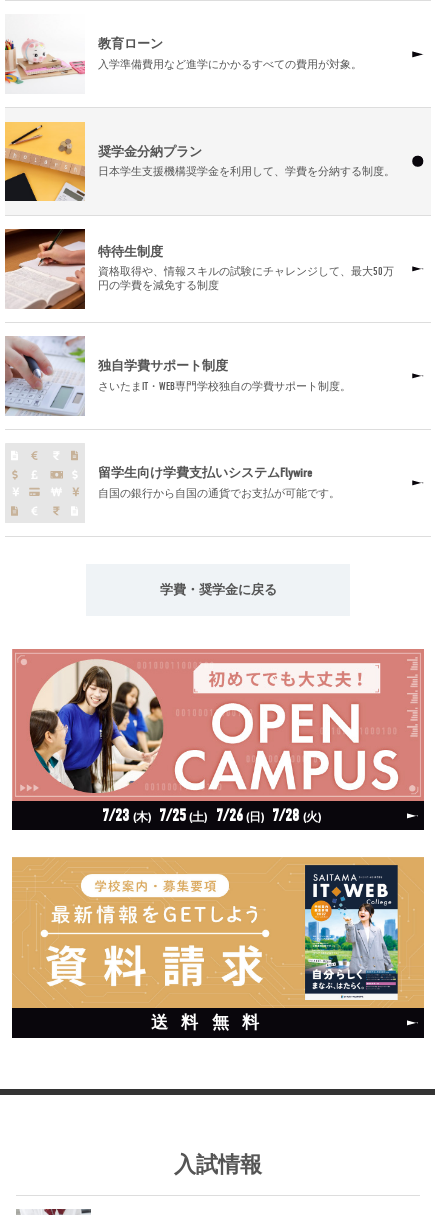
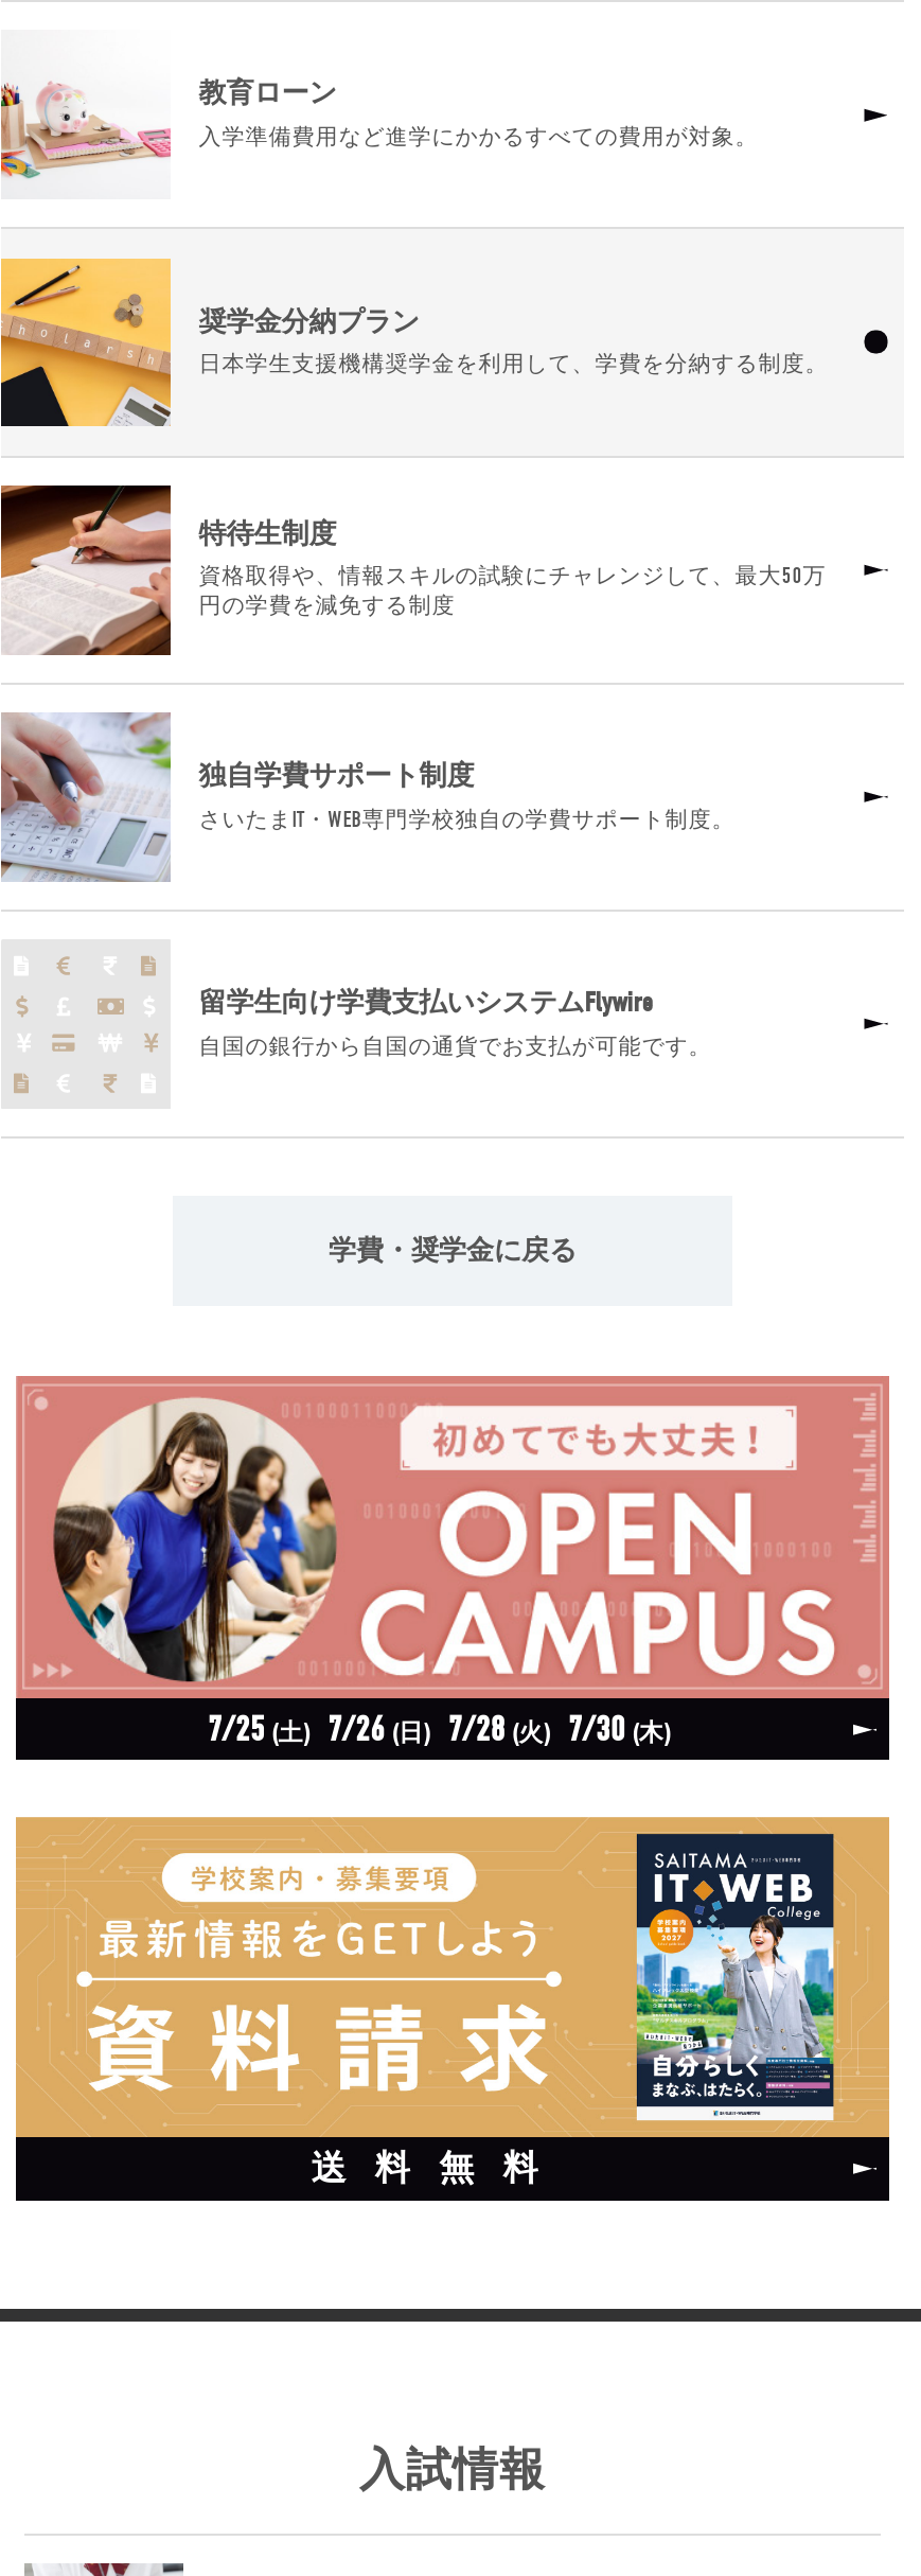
- 7/23 (木) 7/25 (土) 7/26 (日) 7/28 (火)
+ 7/25 (土) 7/26 (日) 7/28 (火) 7/30 (木)
